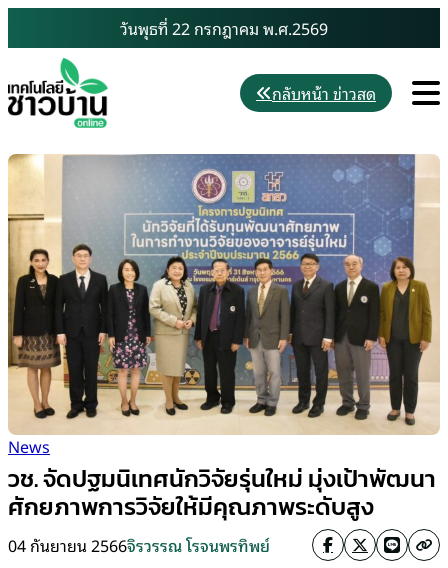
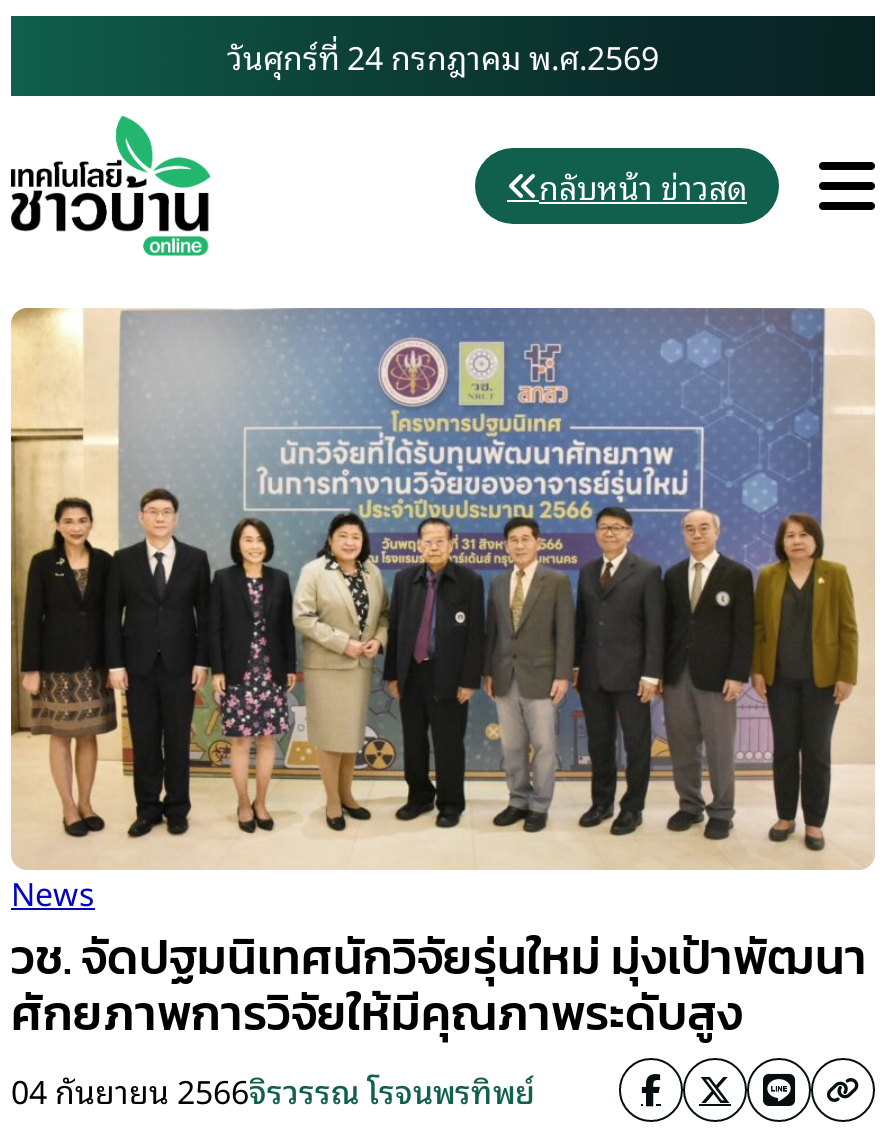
- วันพุธที่ 22 กรกฎาคม พ.ศ.2569
+ วันศุกร์ที่ 24 กรกฎาคม พ.ศ.2569
